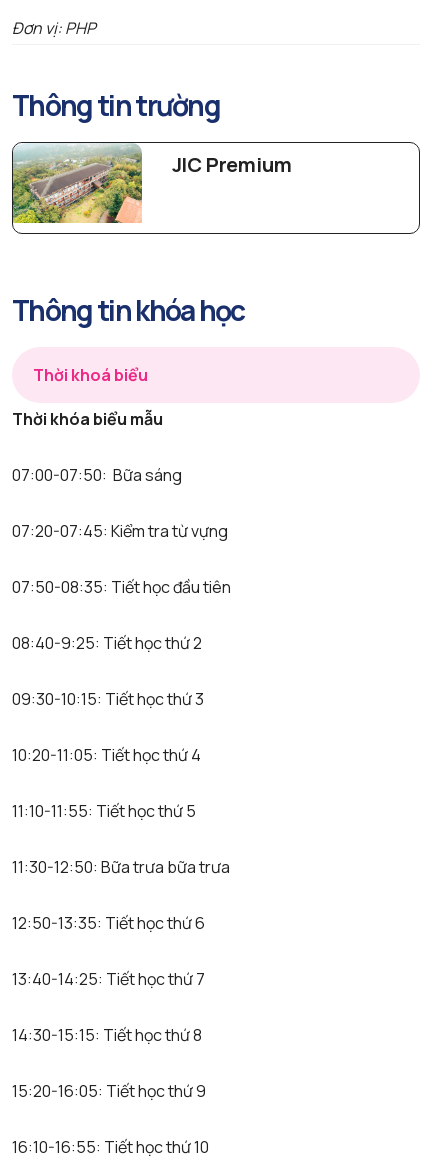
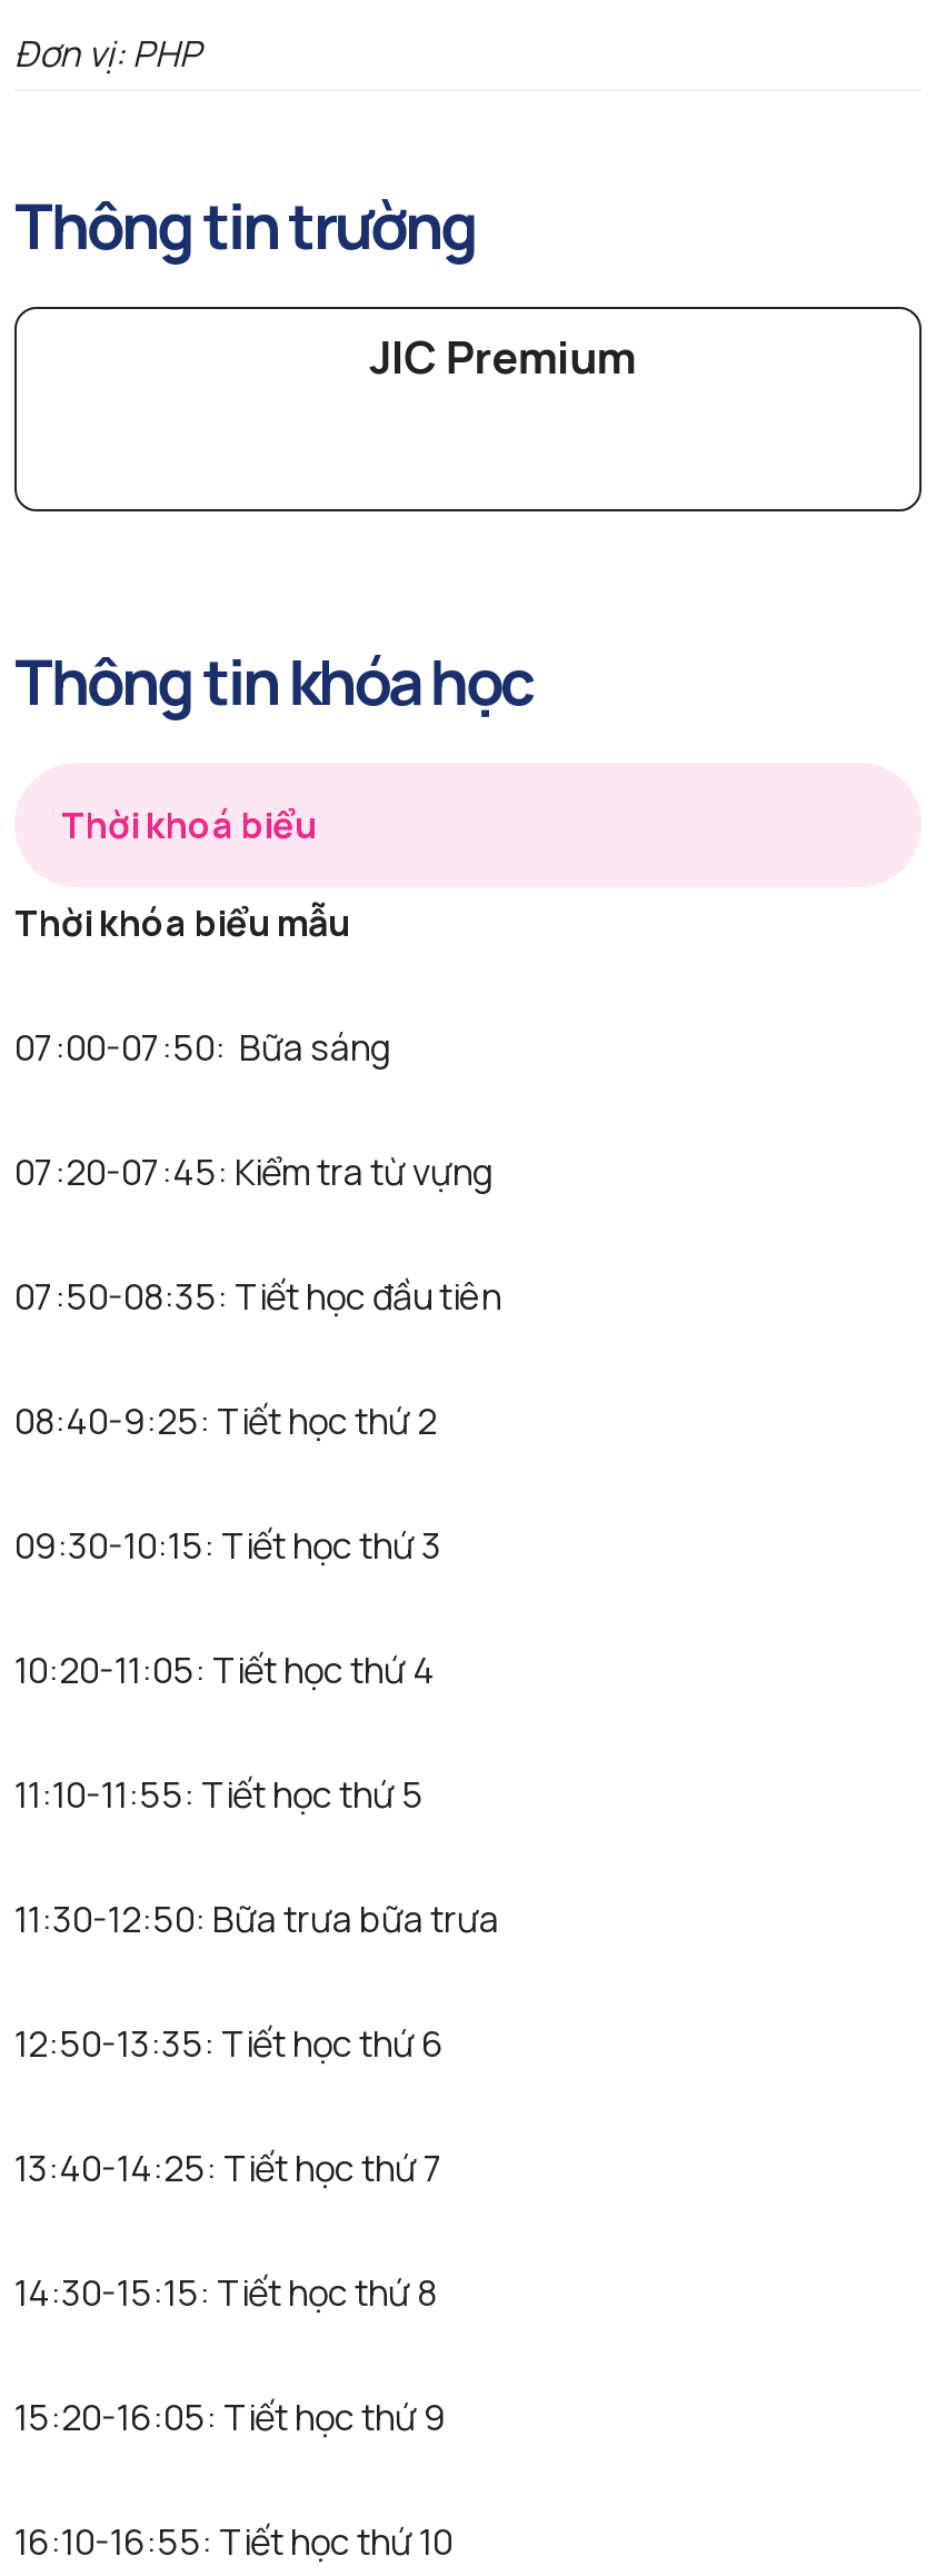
- [image]
